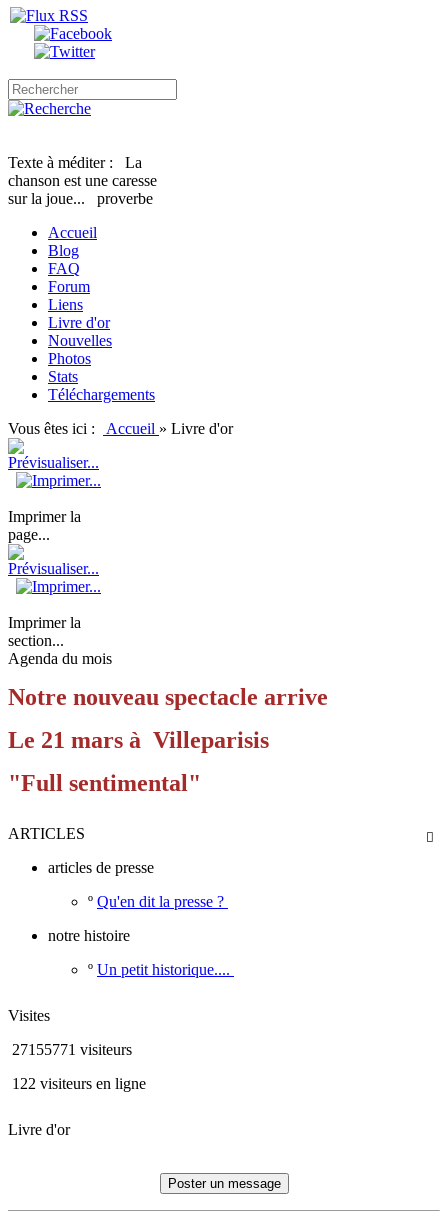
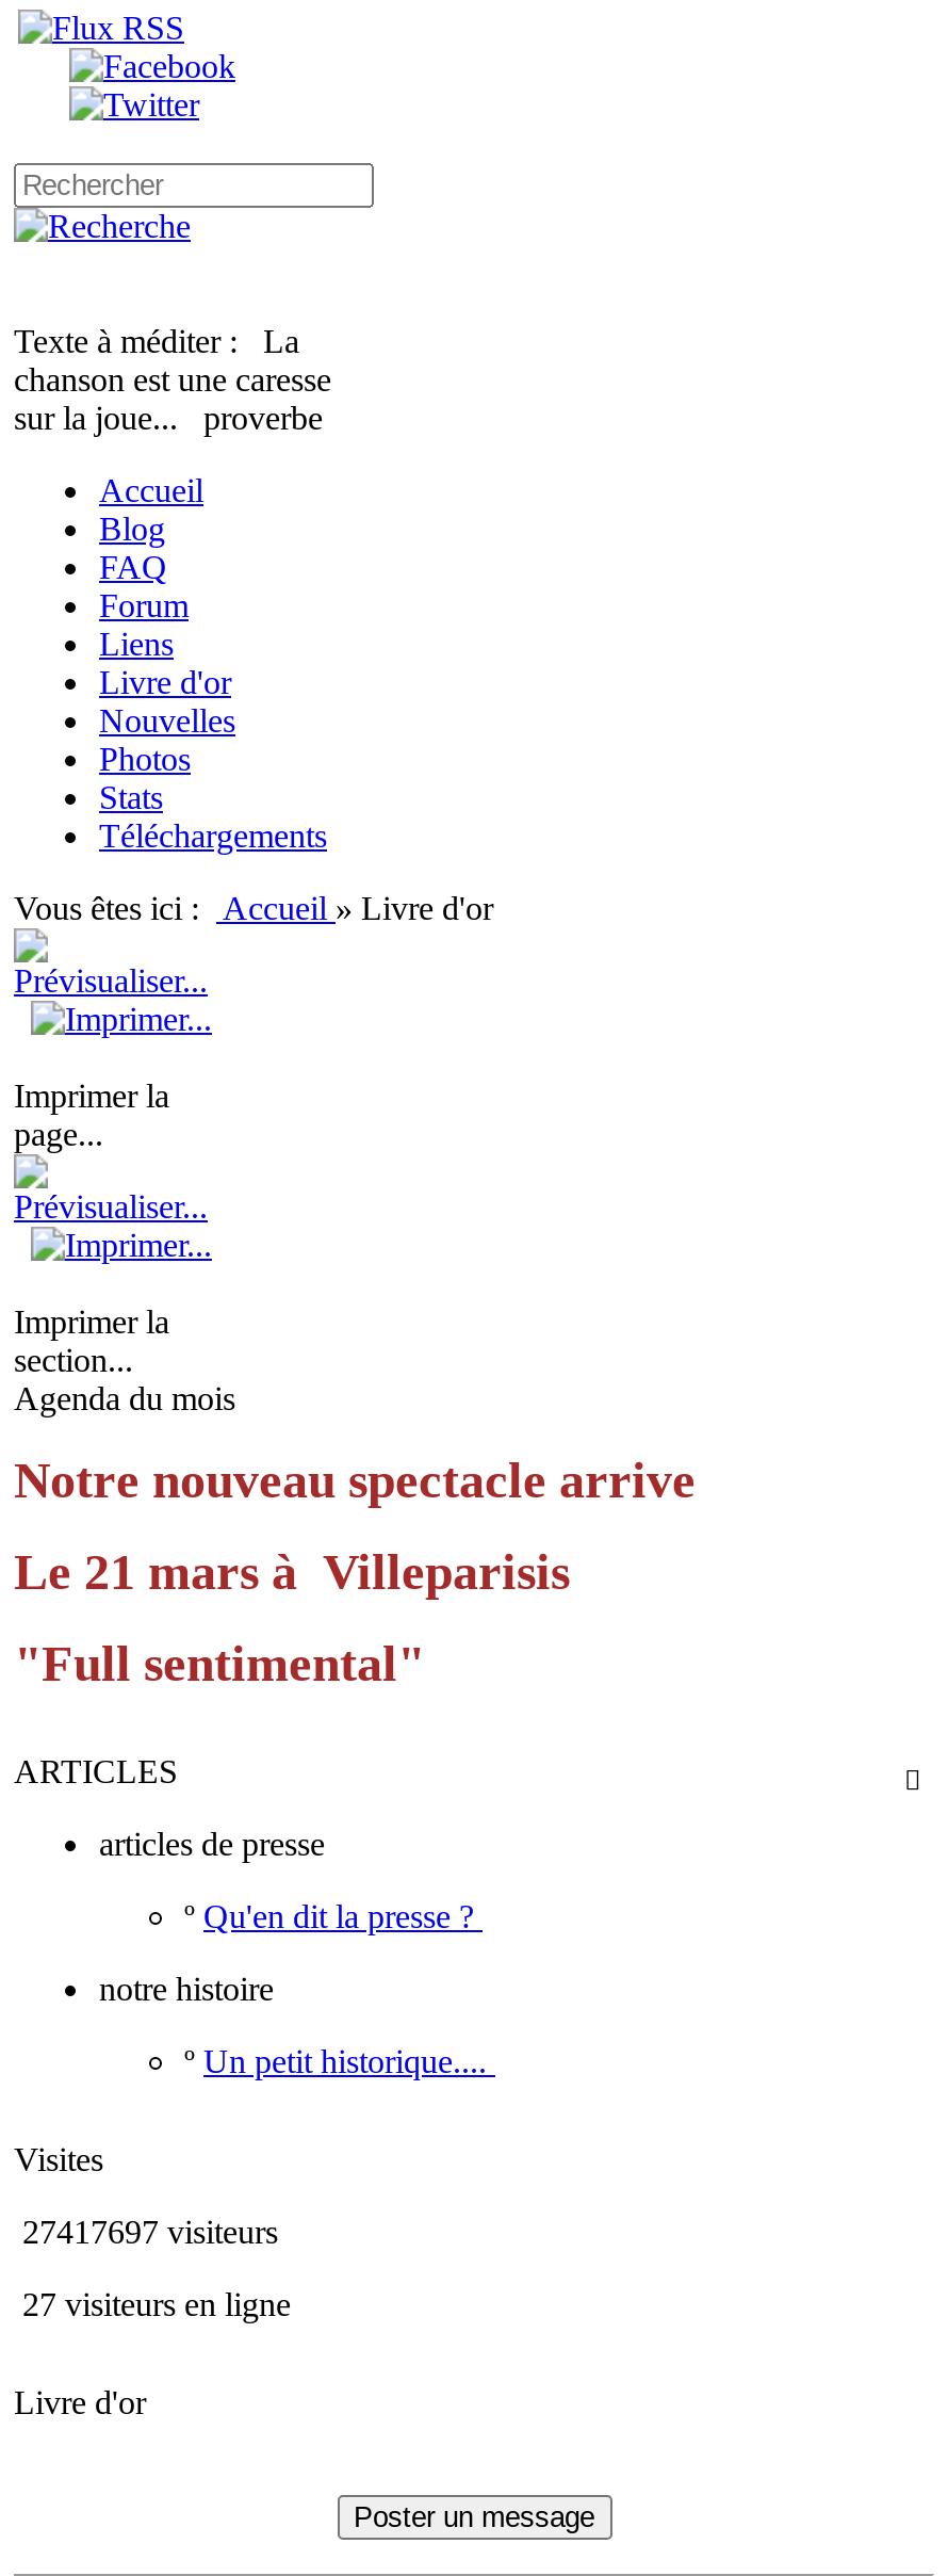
- 27155771 visiteurs
+ 27417697 visiteurs

- 122 visiteurs en ligne
+ 27 visiteurs en ligne
